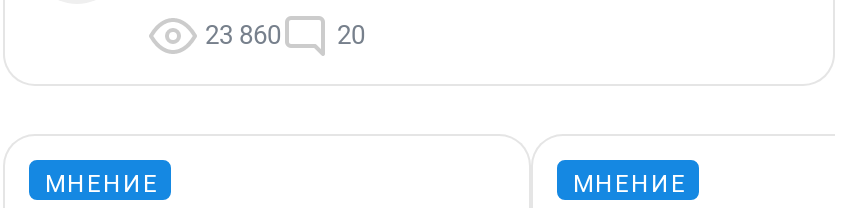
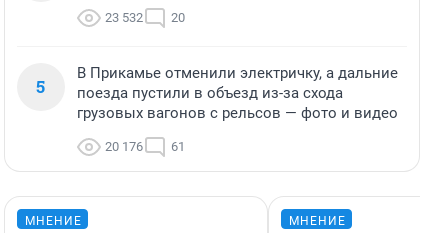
- 23 860 20
+ 23 532 20

+ 5

+ В Прикамье отменили электричку, а дальние
+ поезда пустили в объезд из-за схода
+ грузовых вагонов с рельсов — фото и видео
+ 20 176
+ 61
